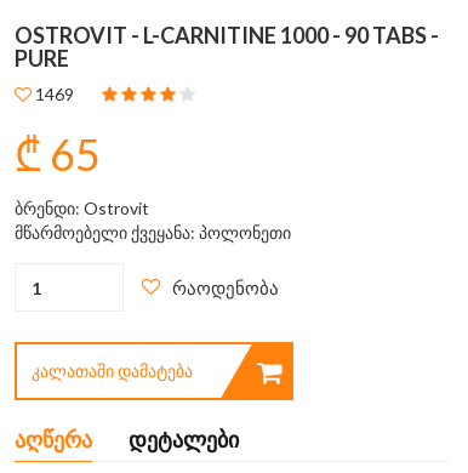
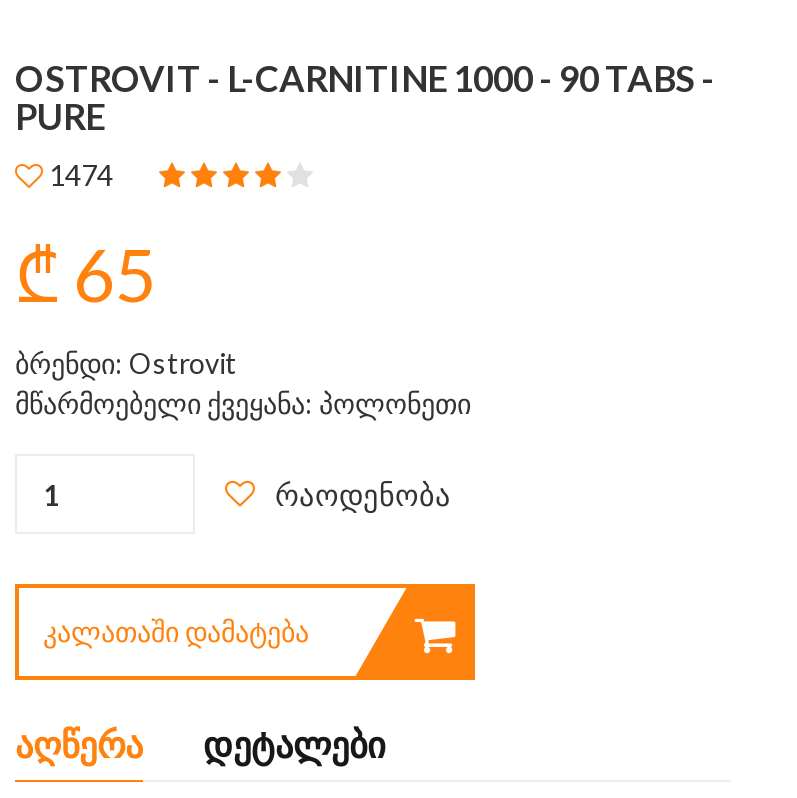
- 1469
+ 1474
